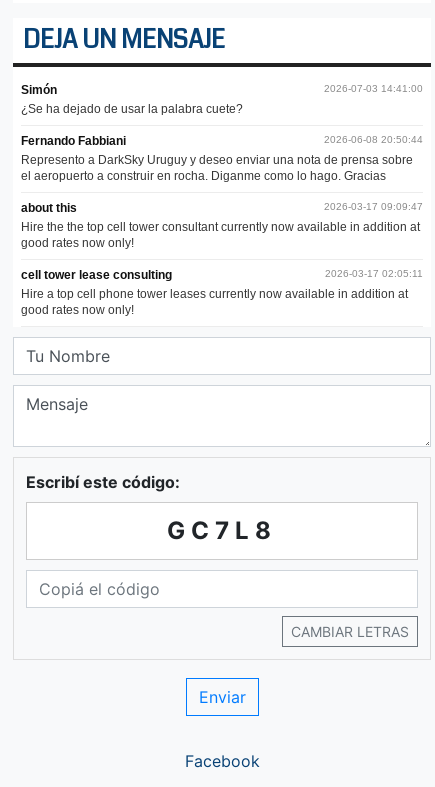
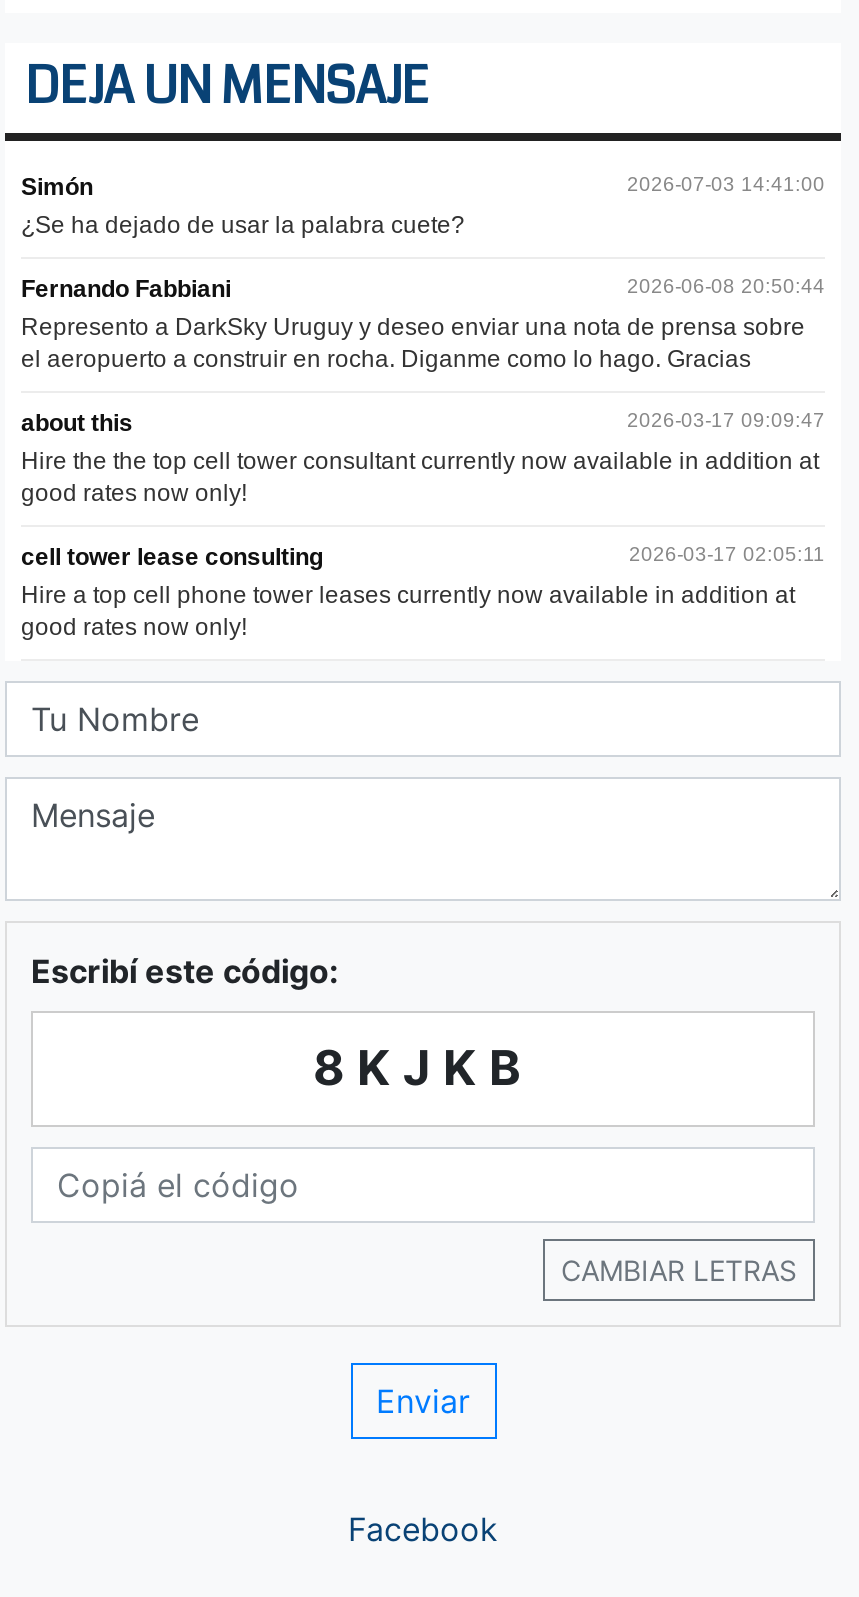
- GC7L8
+ 8KJKB
